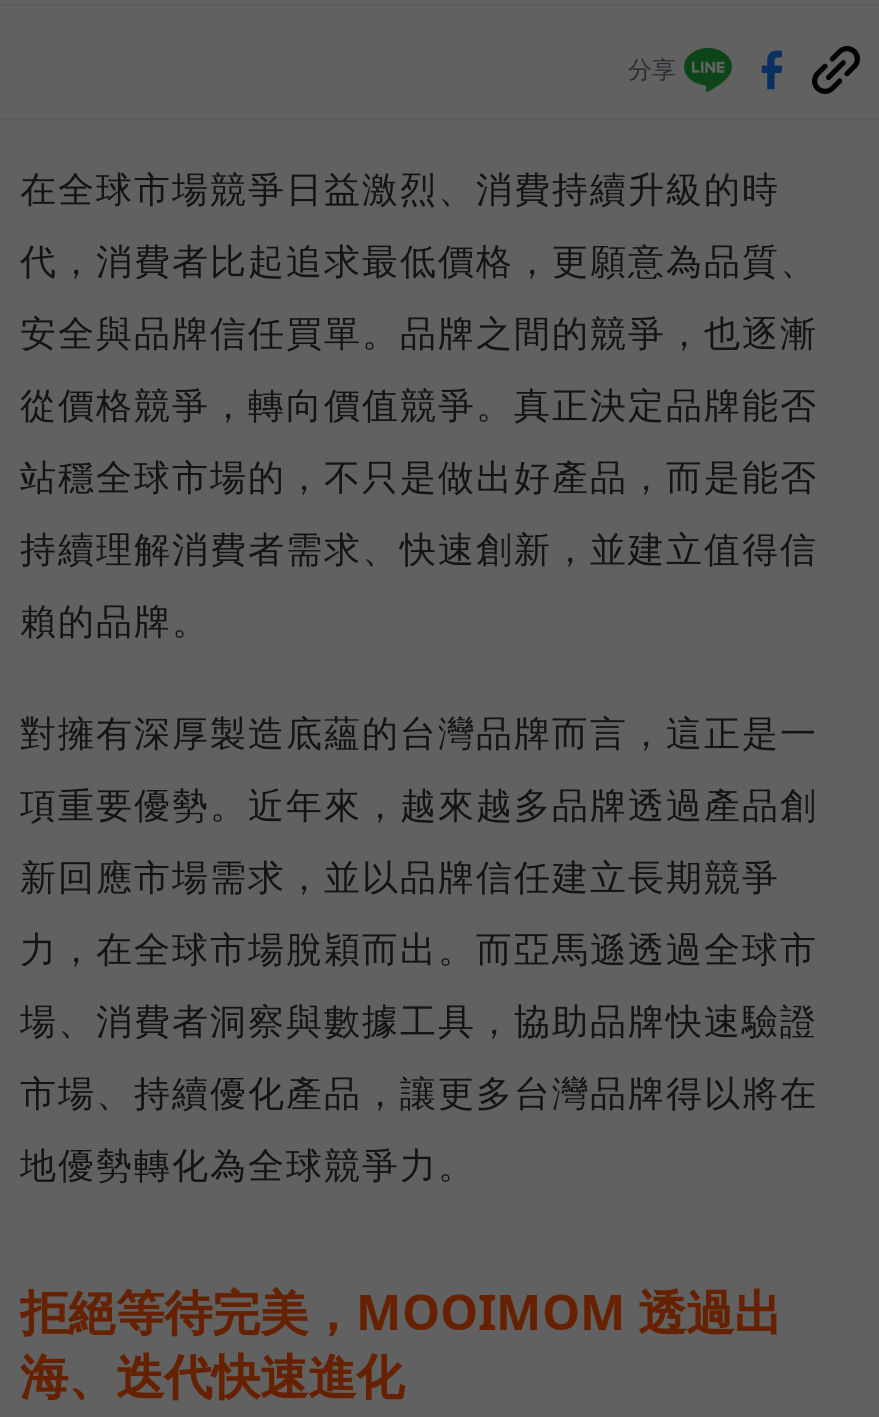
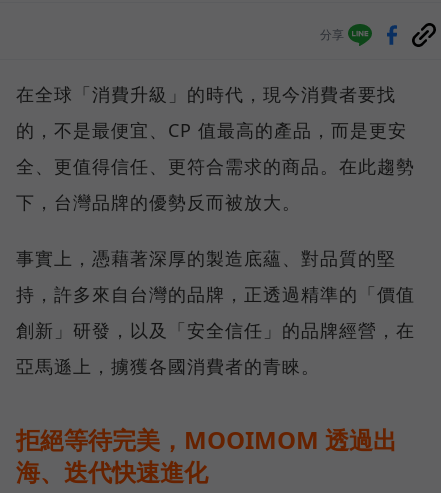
- 在全球市場競爭日益激烈、消費持續升級的時
- 代，消費者比起追求最低價格，更願意為品質、
- 安全與品牌信任買單。品牌之間的競爭，也逐漸
- 從價格競爭，轉向價值競爭。真正決定品牌能否
- 站穩全球市場的，不只是做出好產品，而是能否
- 持續理解消費者需求、快速創新，並建立值得信
- 賴的品牌。
- 對擁有深厚製造底蘊的台灣品牌而言，這正是一
- 項重要優勢。近年來，越來越多品牌透過產品創
- 新回應市場需求，並以品牌信任建立長期競爭
- 力，在全球市場脫穎而出。而亞馬遜透過全球市
- 場、消費者洞察與數據工具，協助品牌快速驗證
- 市場、持續優化產品，讓更多台灣品牌得以將在
- 地優勢轉化為全球競爭力。
+ 在全球「消費升級」的時代，現今消費者要找
+ 的，不是最便宜、CP 值最高的產品，而是更安
+ 全、更值得信任、更符合需求的商品。在此趨勢
+ 下，台灣品牌的優勢反而被放大。
+ 事實上，憑藉著深厚的製造底蘊、對品質的堅
+ 持，許多來自台灣的品牌，正透過精準的「價值
+ 創新」研發，以及「安全信任」的品牌經營，在
+ 亞馬遜上，擄獲各國消費者的青睞。
